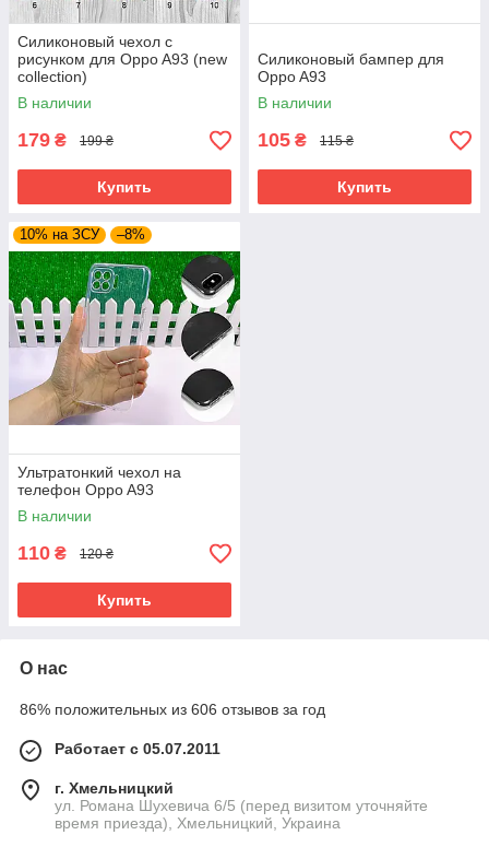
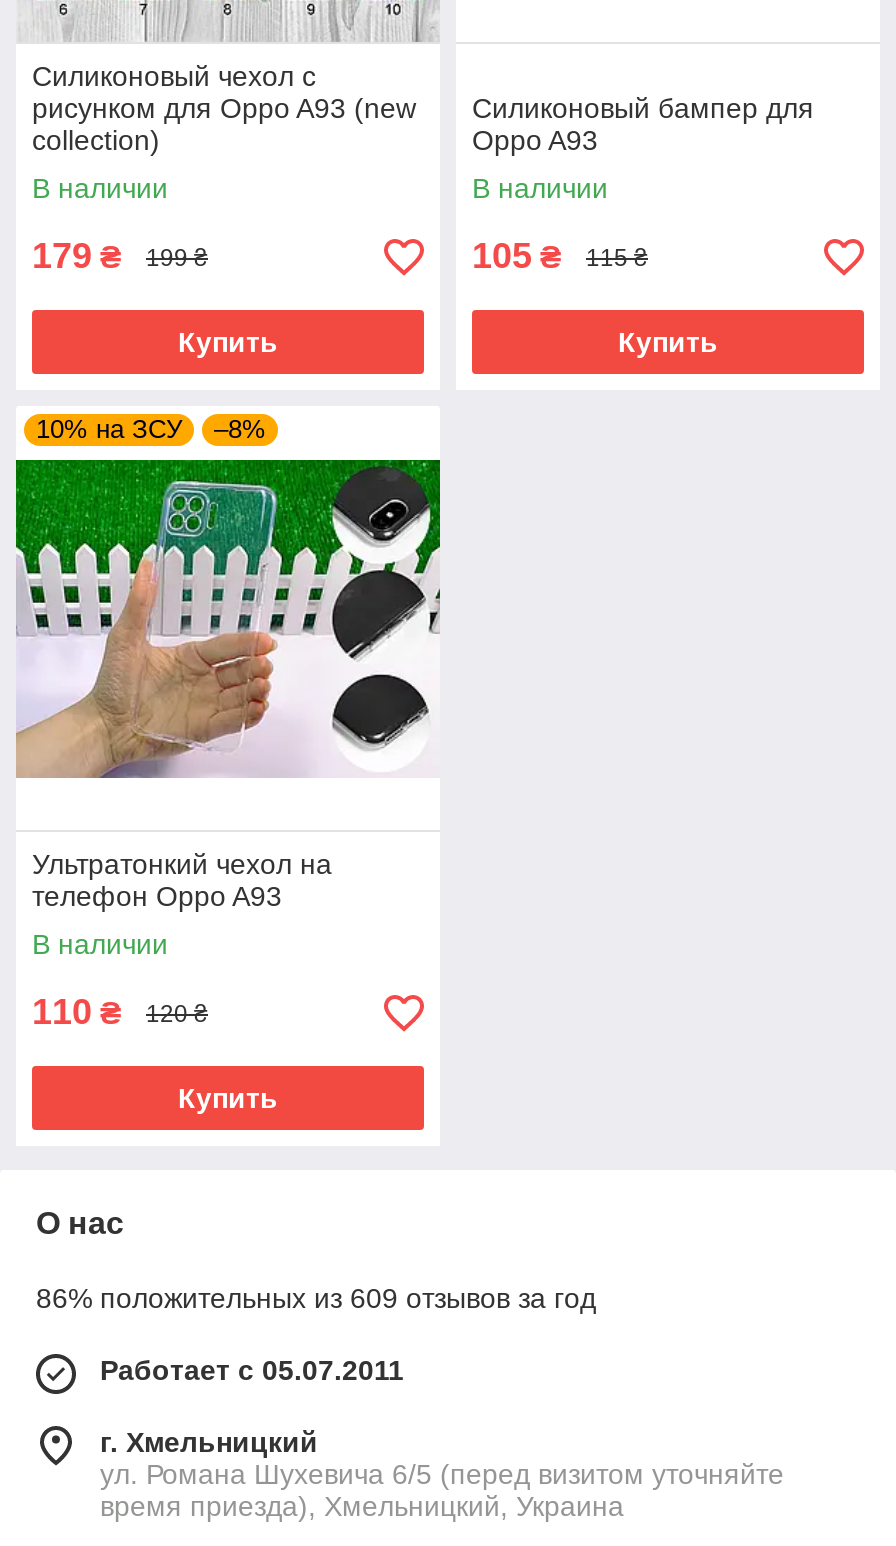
- 86% положительных из 606 отзывов за год
+ 86% положительных из 609 отзывов за год
